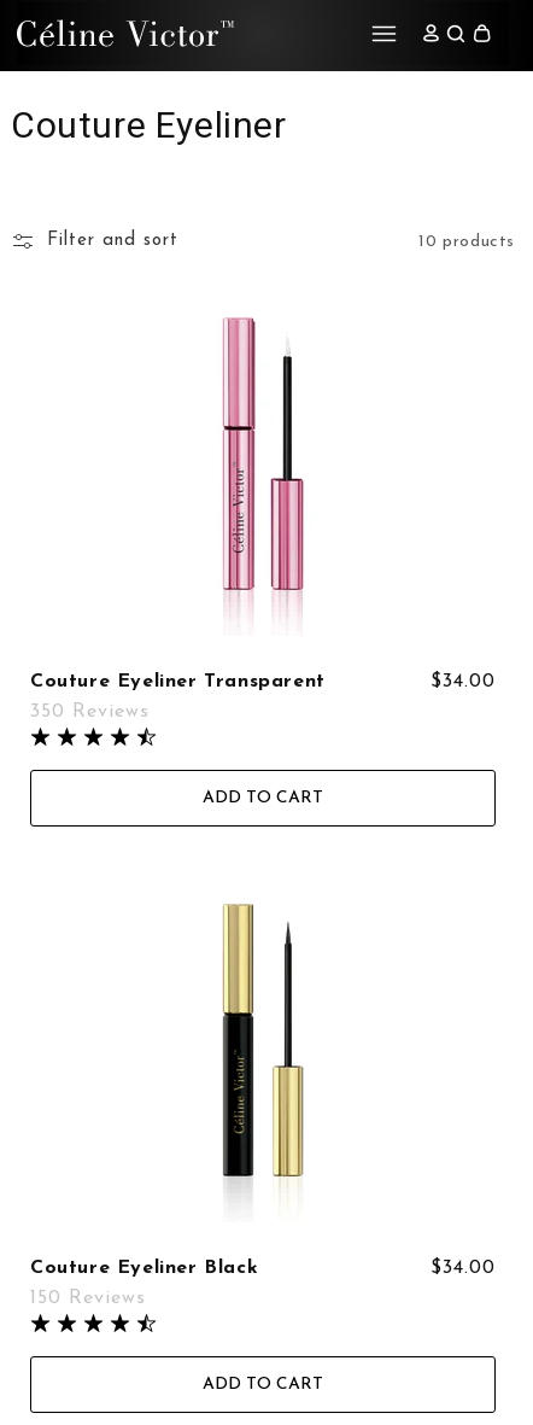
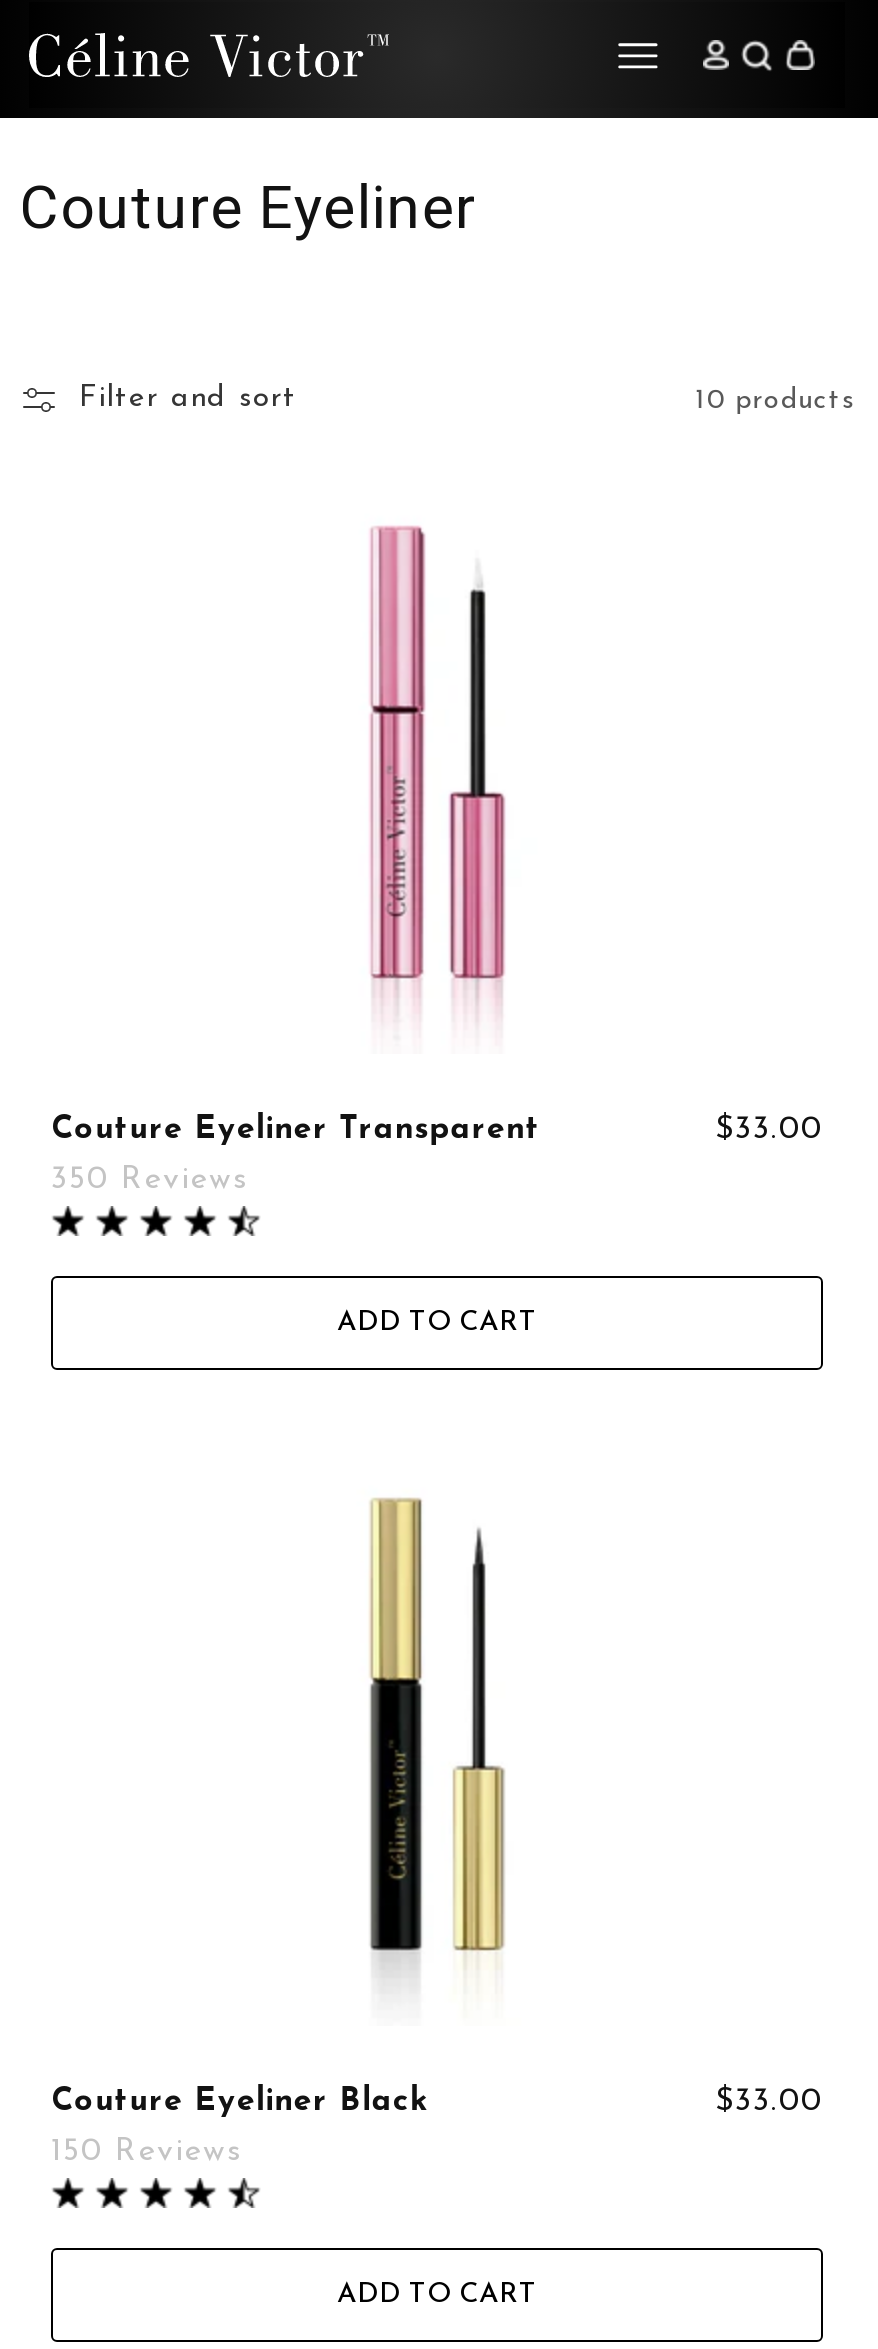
- $34.00
+ $33.00

- $34.00
+ $33.00
